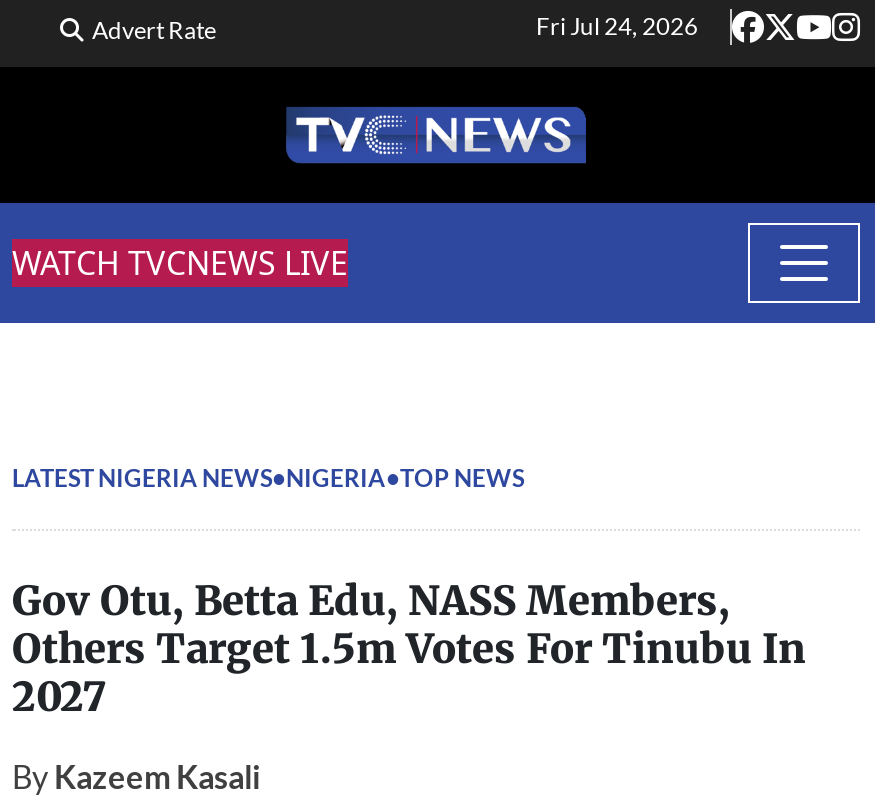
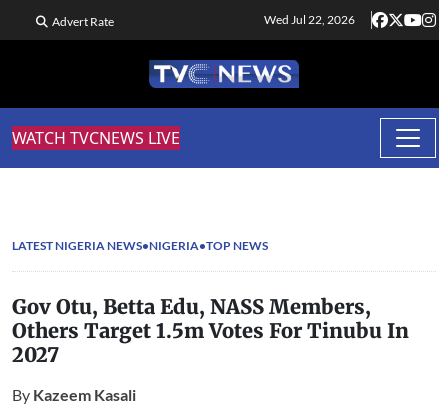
- Fri Jul 24, 2026
+ Wed Jul 22, 2026
